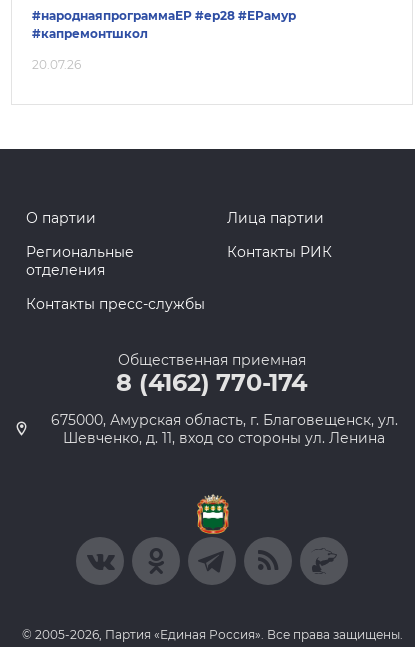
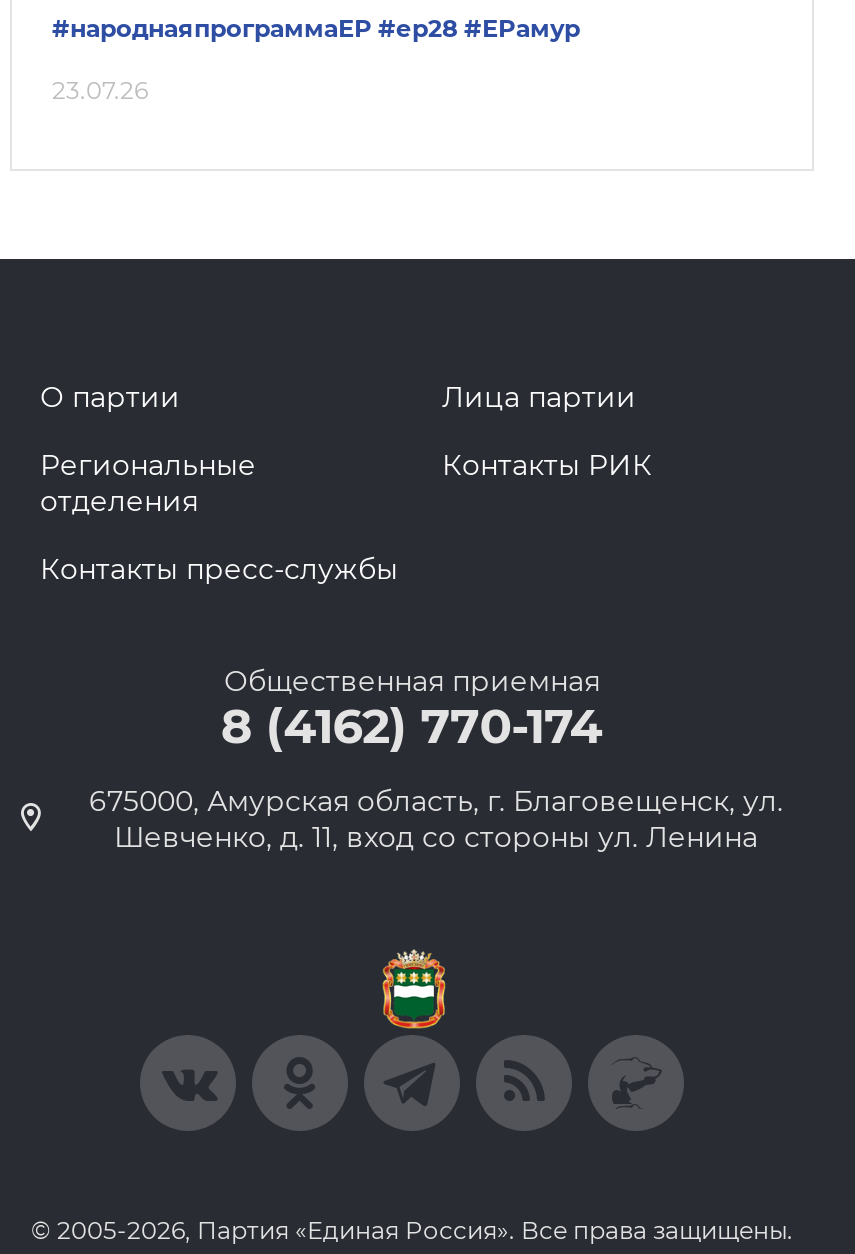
- #капремонтшкол
- 20.07.26
+ 23.07.26
